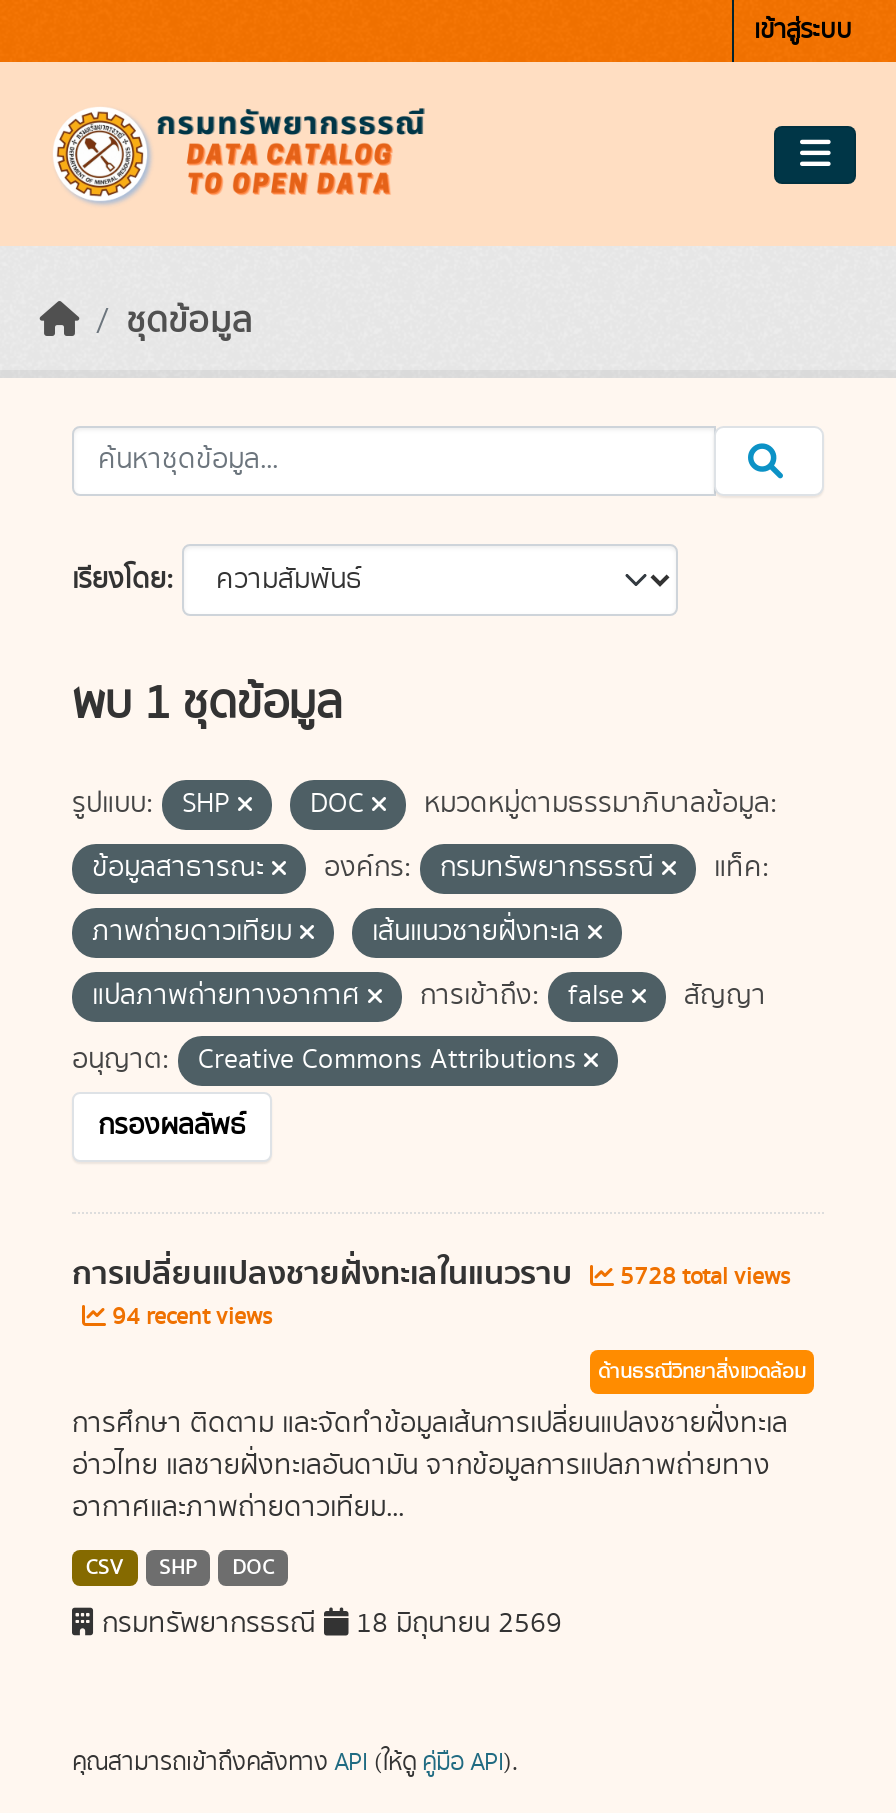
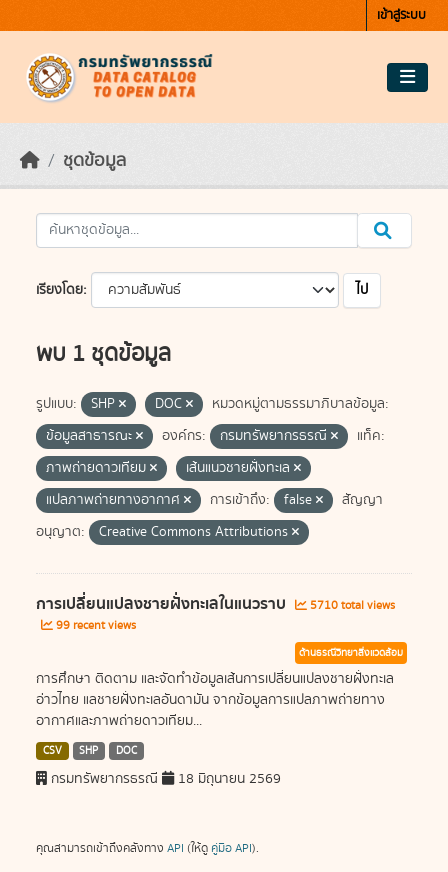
+ ไป

- กรองผลลัพธ์

- การเปลี่ยนแปลงชายฝั่งทะเลในแนวราบ 5728 total views
+ การเปลี่ยนแปลงชายฝั่งทะเลในแนวราบ 5710 total views

- 94 recent views
+ 99 recent views
